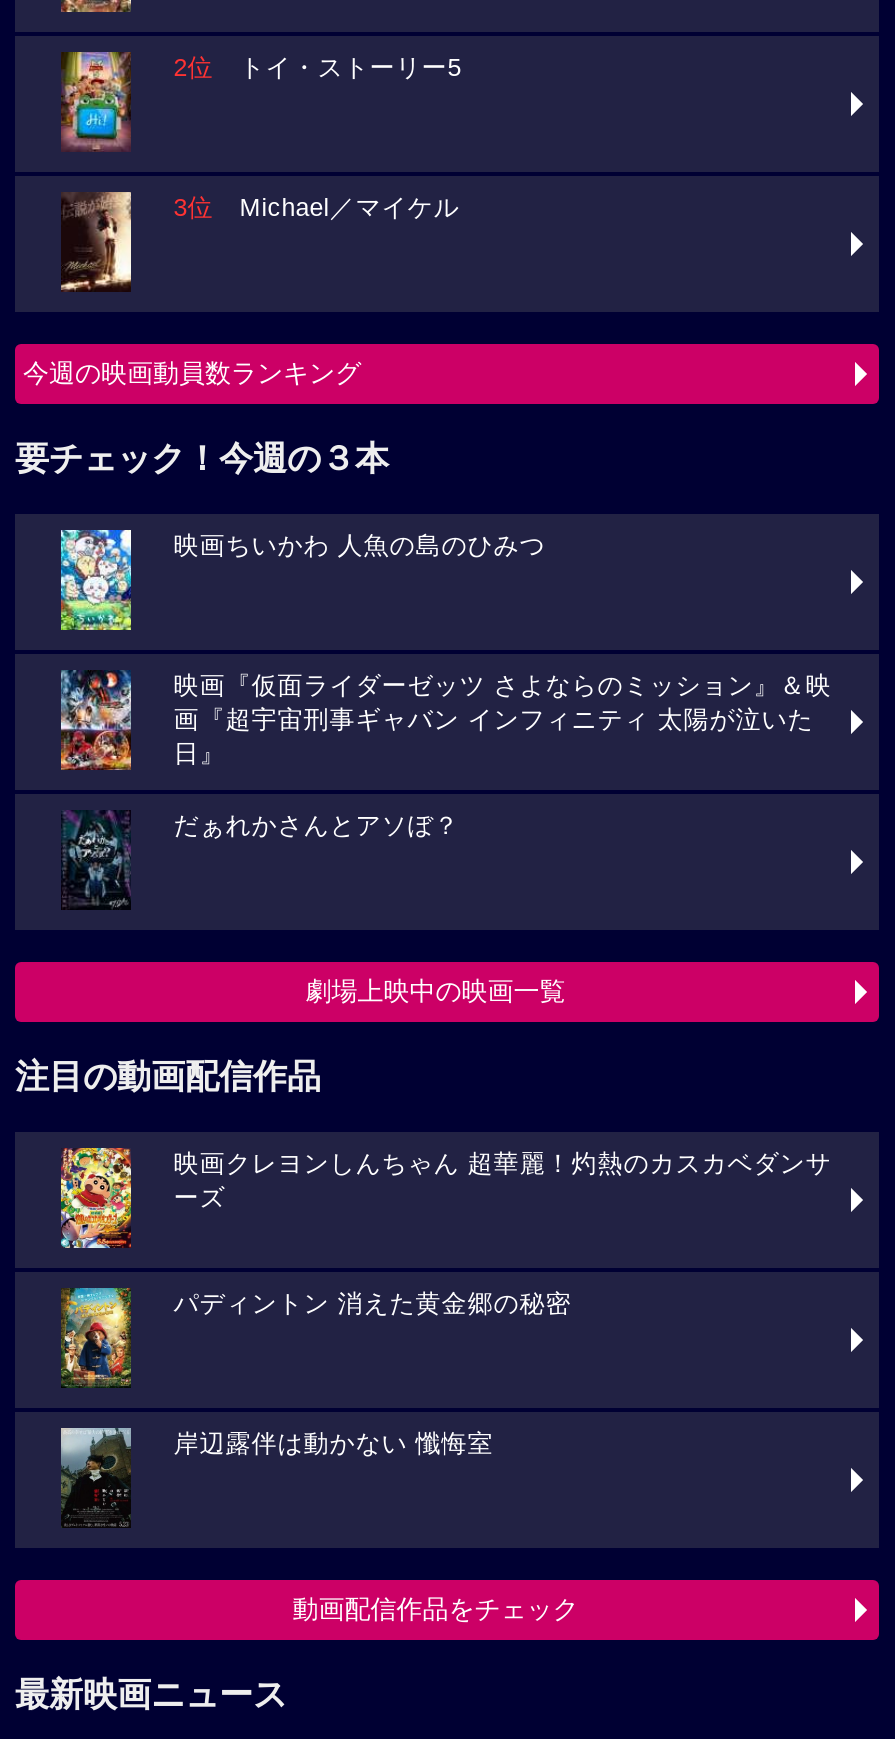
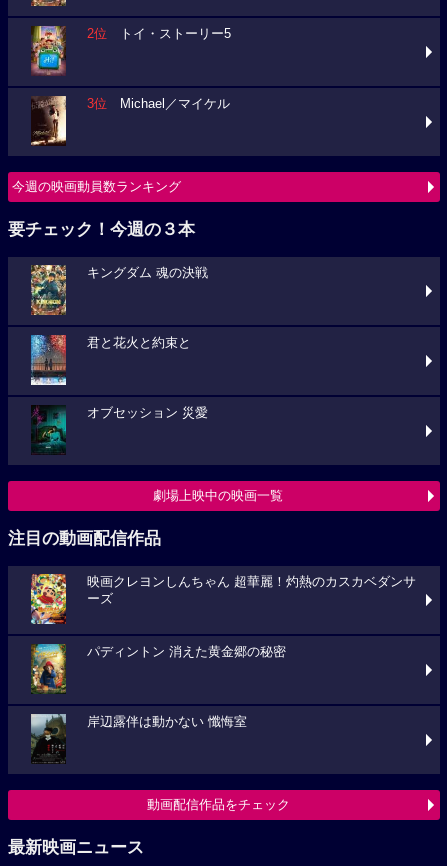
- [image]
- 映画ちいかわ 人魚の島のひみつ
+ [image]
+ キングダム 魂の決戦

- [image]
- 映画『仮面ライダーゼッツ さよならのミッション』＆映
- 画『超宇宙刑事ギャバン インフィニティ 太陽が泣いた
- 日』
+ [image]
+ 君と花火と約束と

- [image]
- だぁれかさんとアソぼ？
+ [image]
+ オブセッション 災愛
